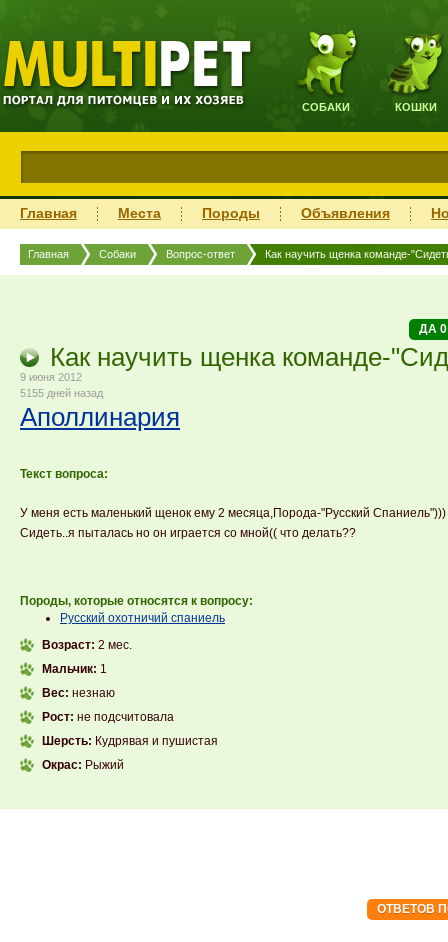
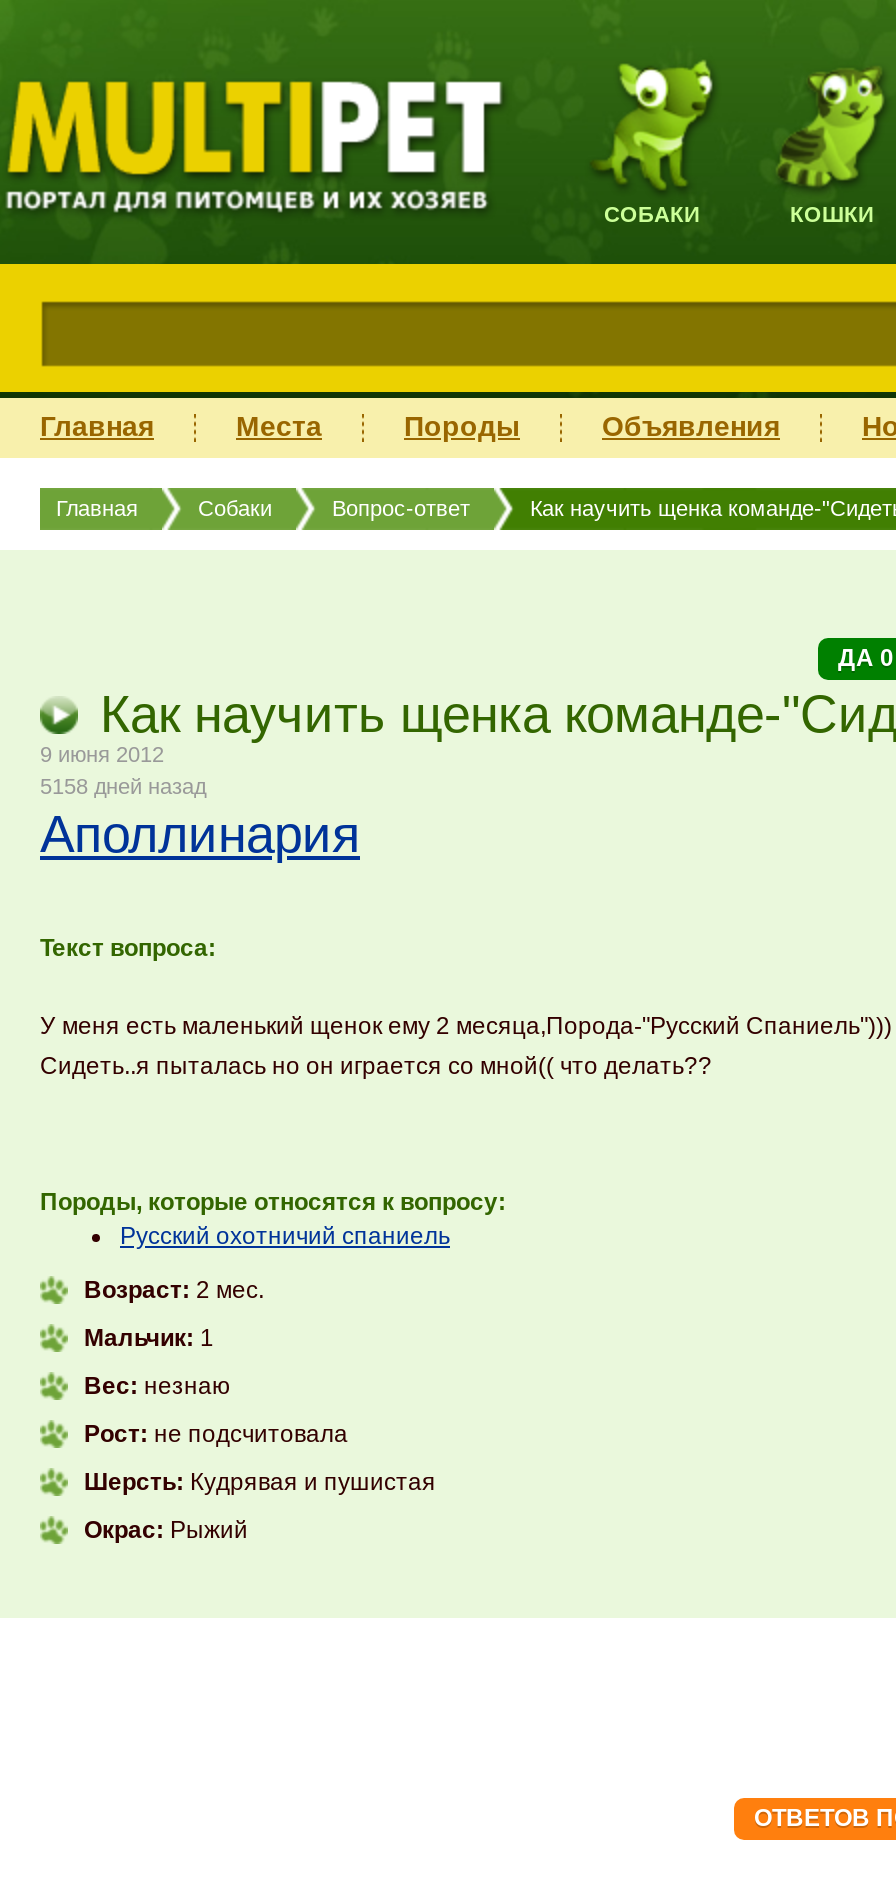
- 5155 дней назад
+ 5158 дней назад
